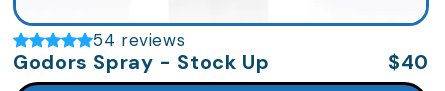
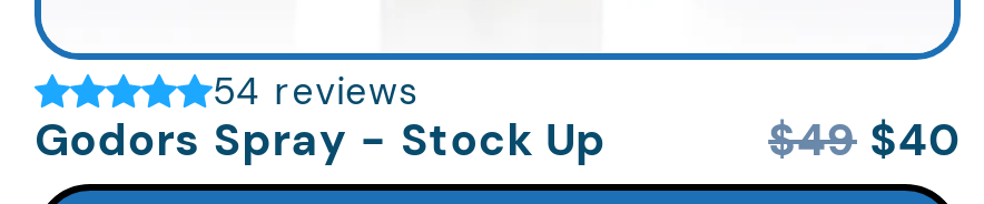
- $40
+ $49 $40
